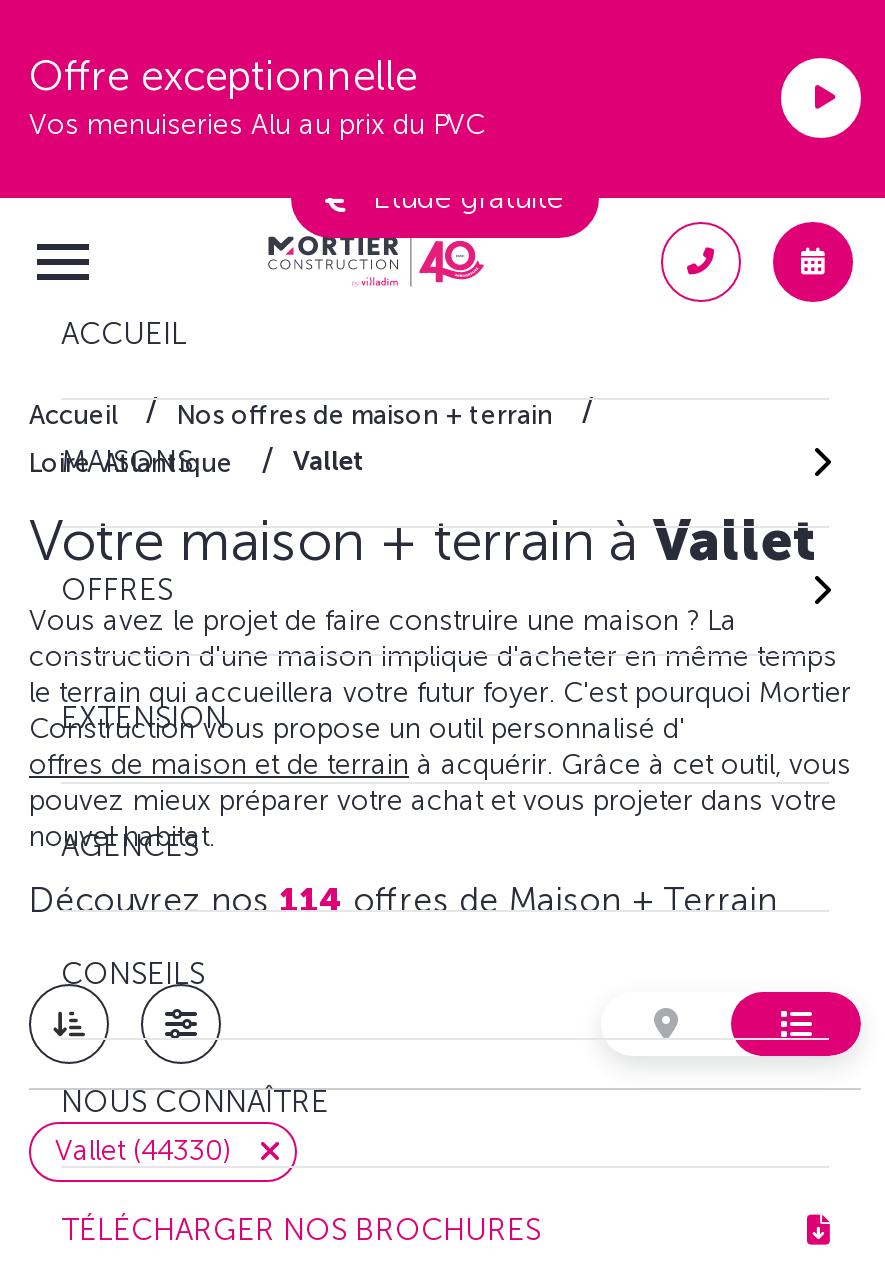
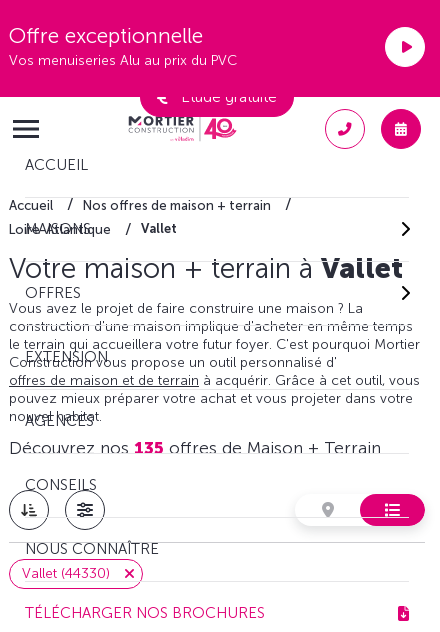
- Découvrez nos 114 offres de Maison + Terrain
+ Découvrez nos 135 offres de Maison + Terrain
